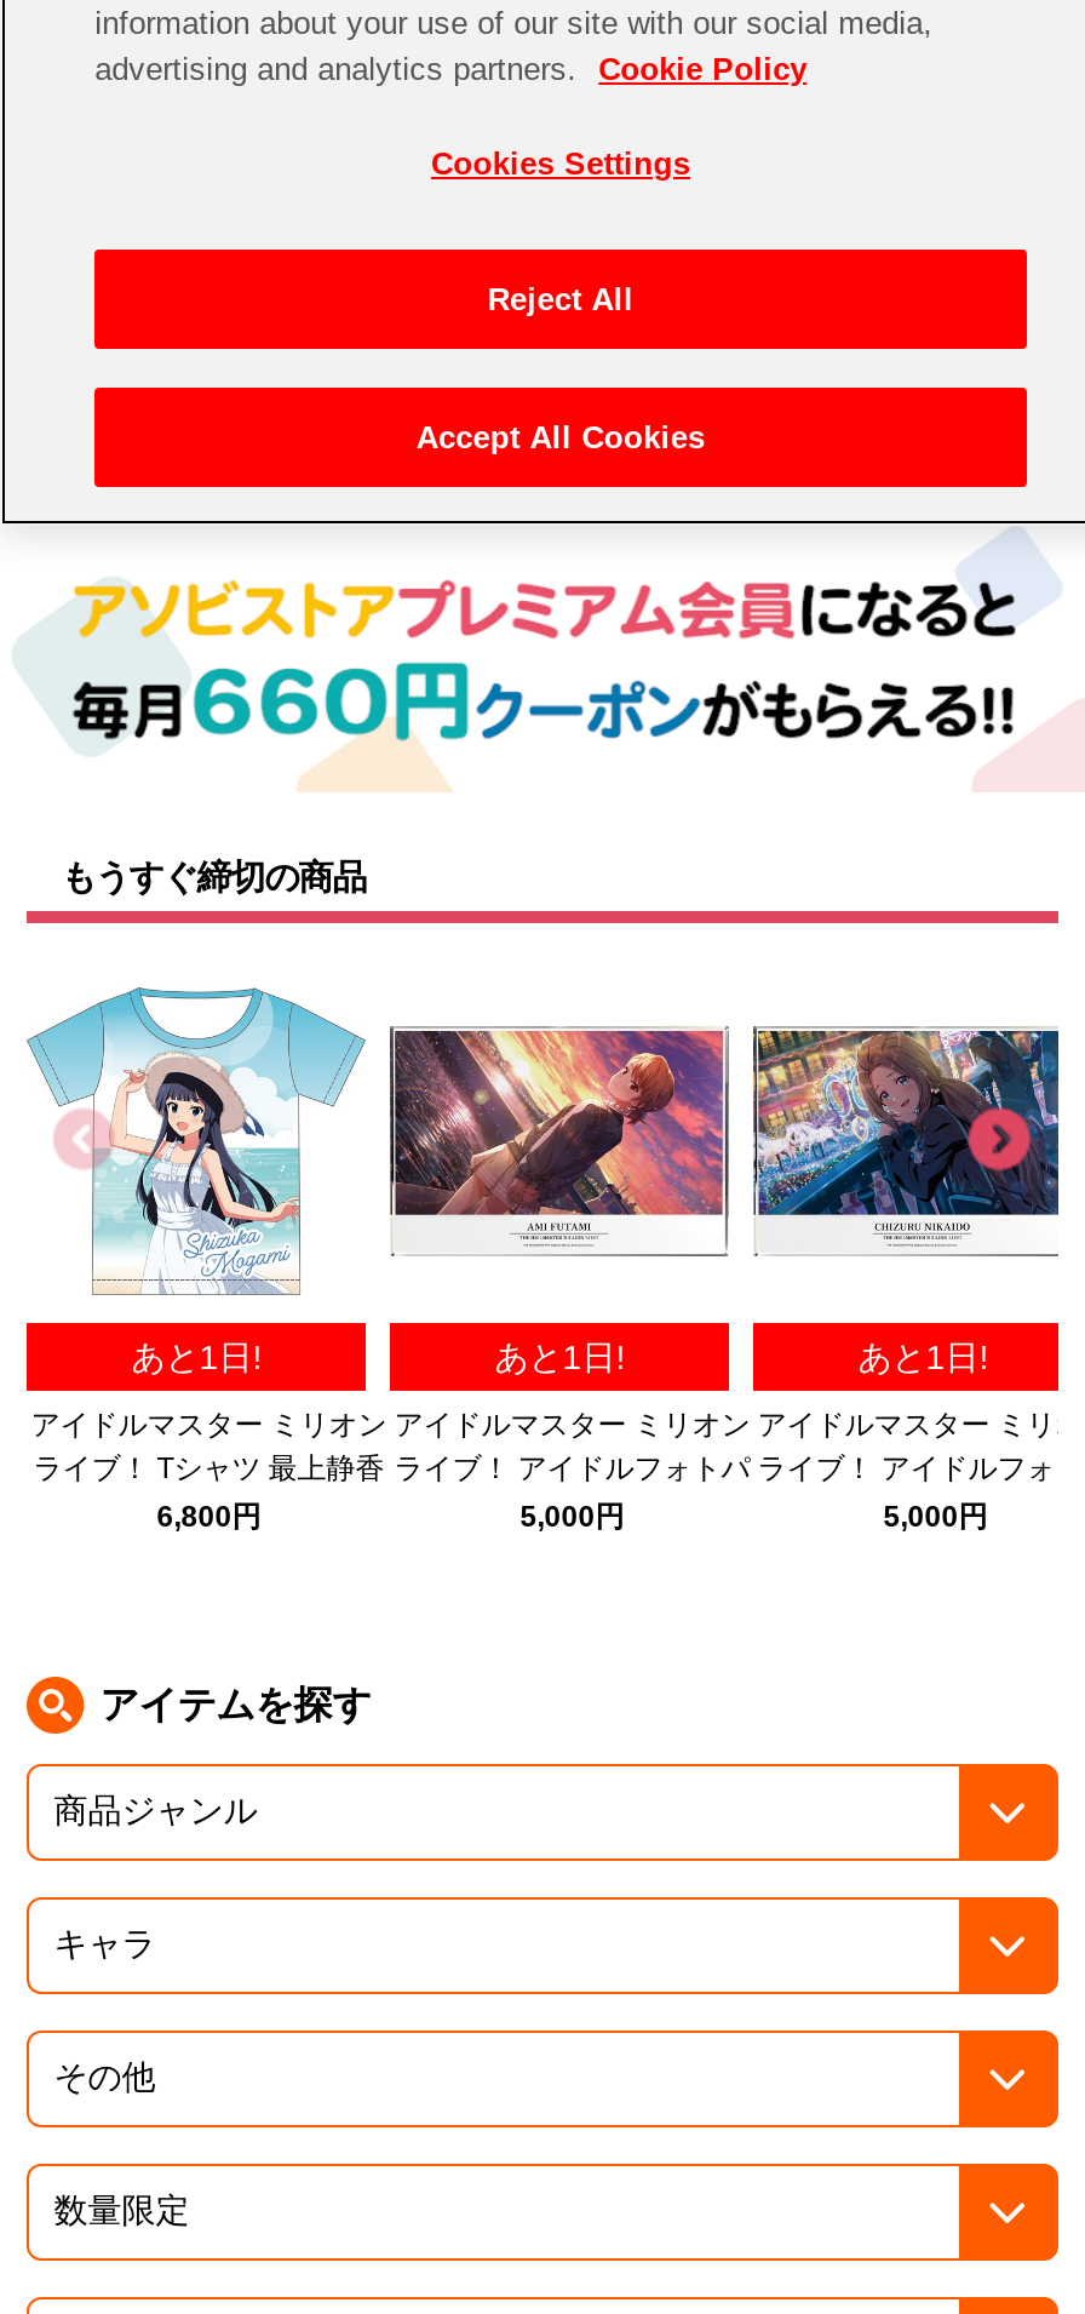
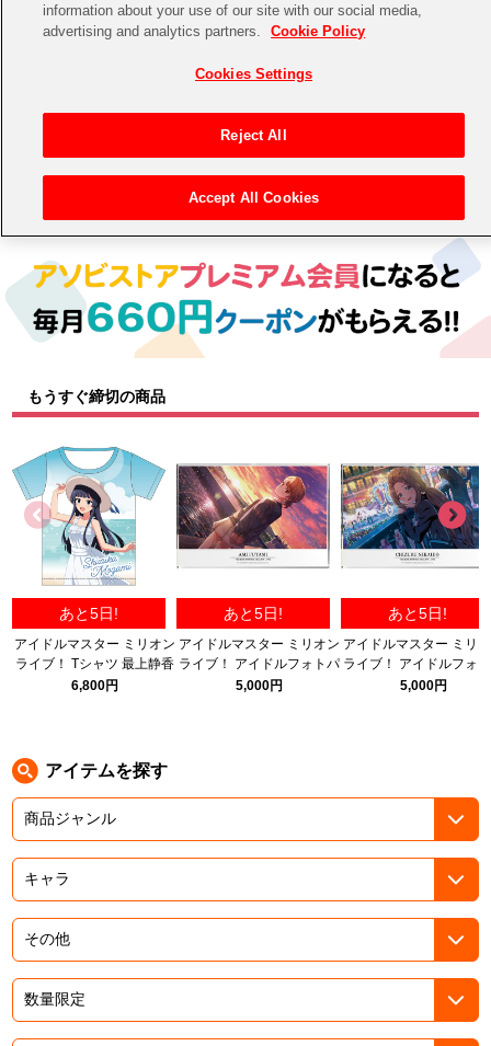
- あと1日!
+ あと5日!

- あと1日!
+ あと5日!

- あと1日!
+ あと5日!
